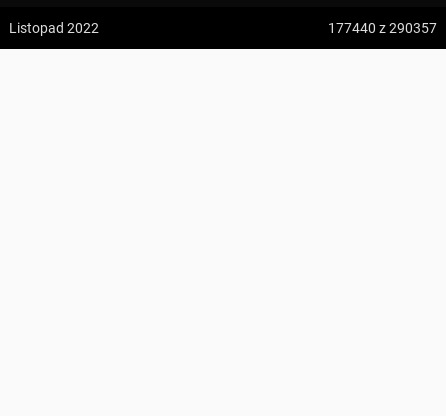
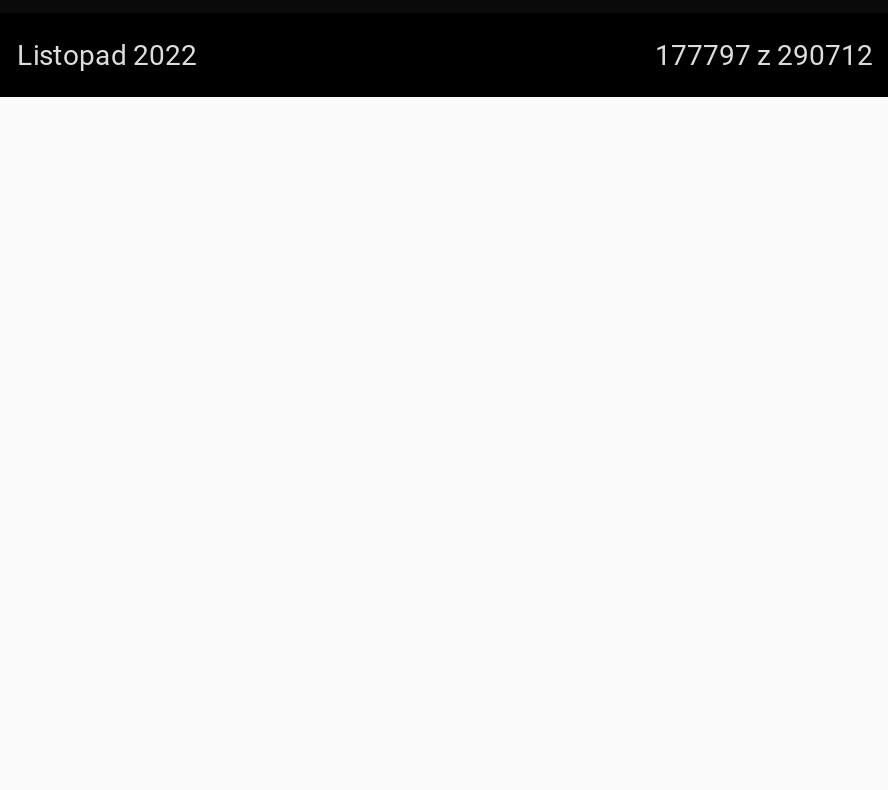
- 177440 z 290357
+ 177797 z 290712
